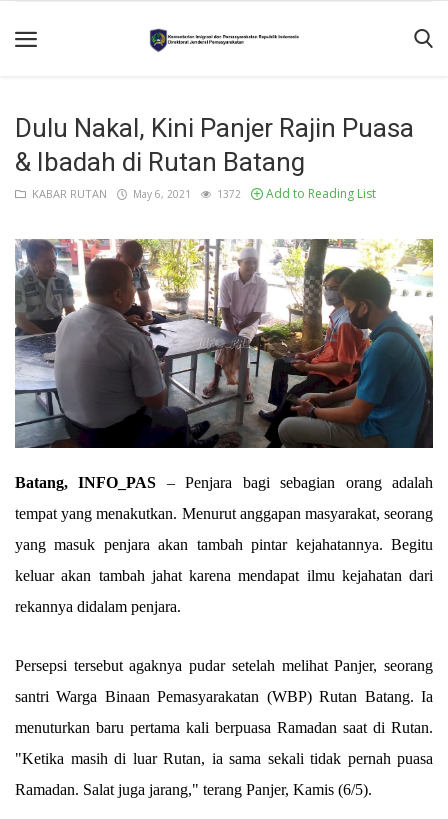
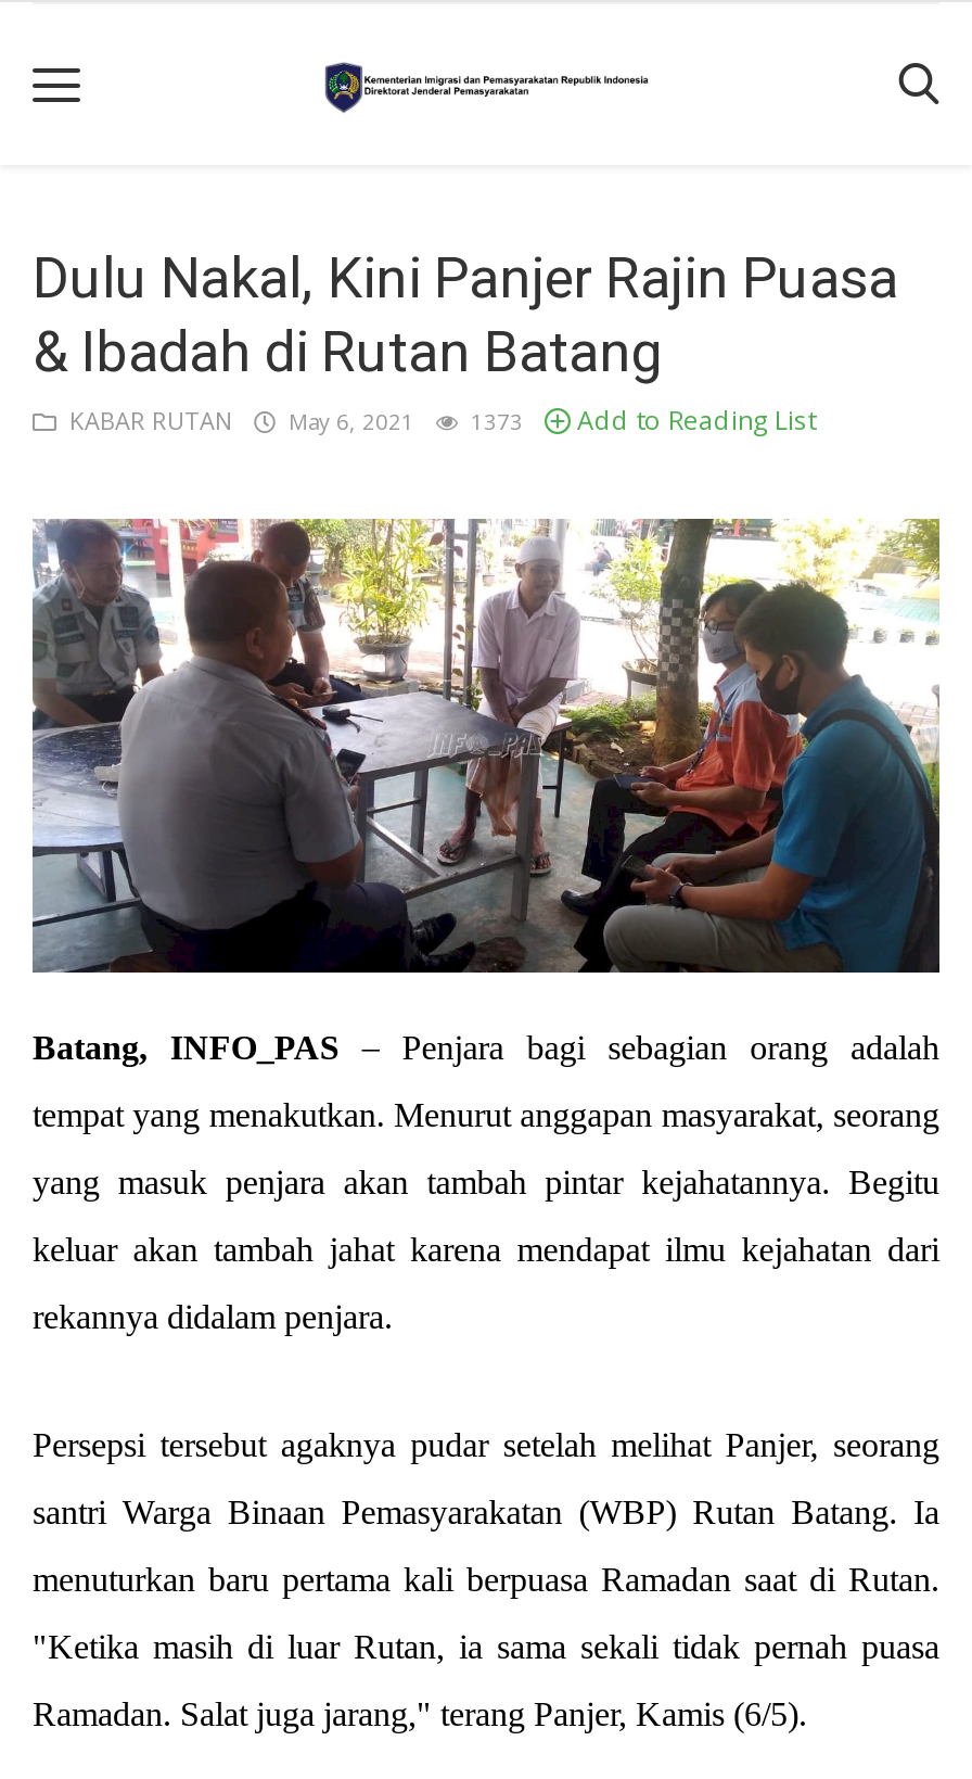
- 1372
+ 1373
